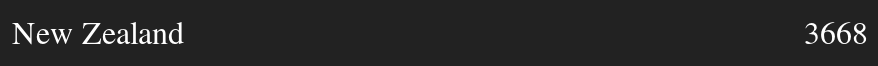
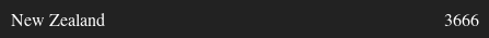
- 3668
+ 3666
